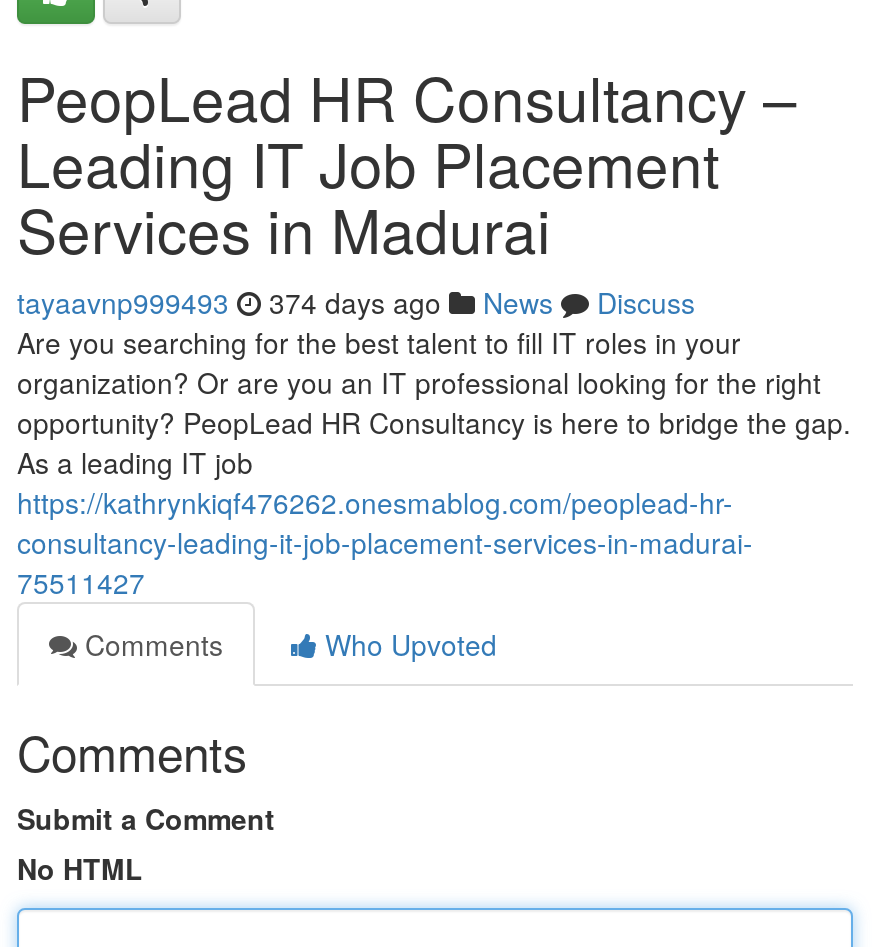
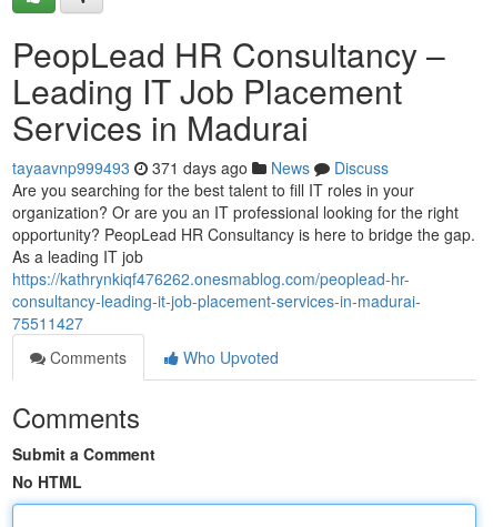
- tayaavnp999493 374 days ago News Discuss
+ tayaavnp999493 371 days ago News Discuss
